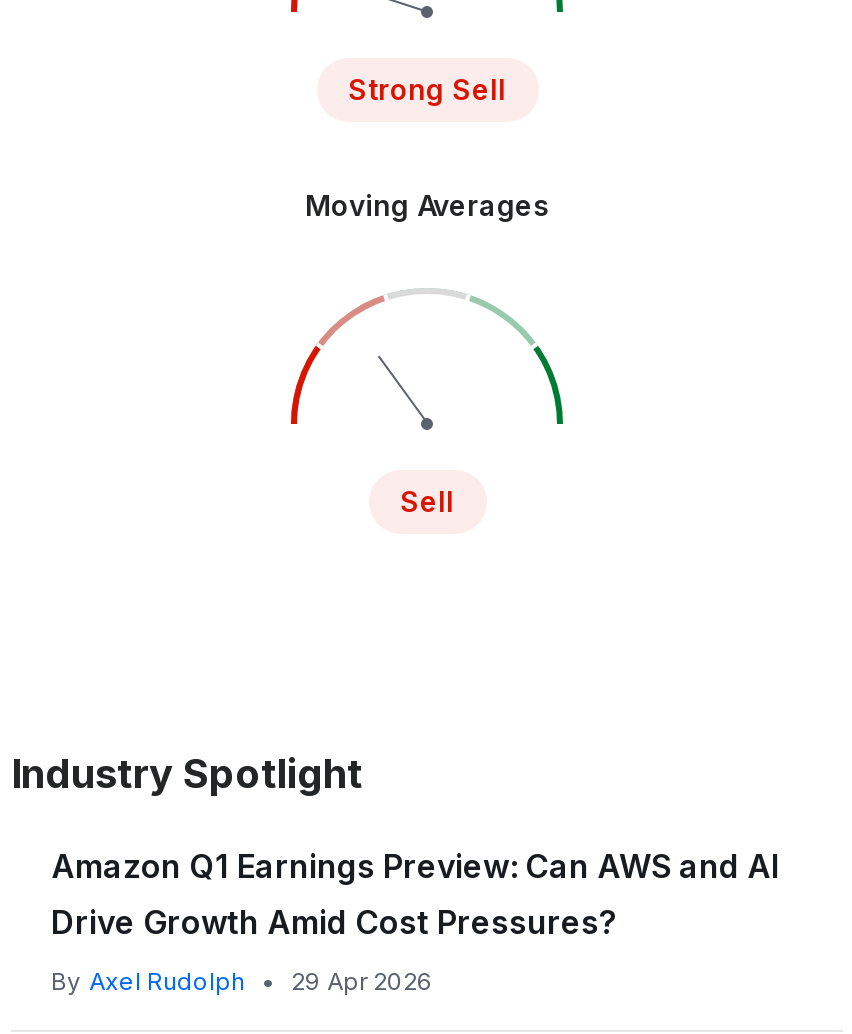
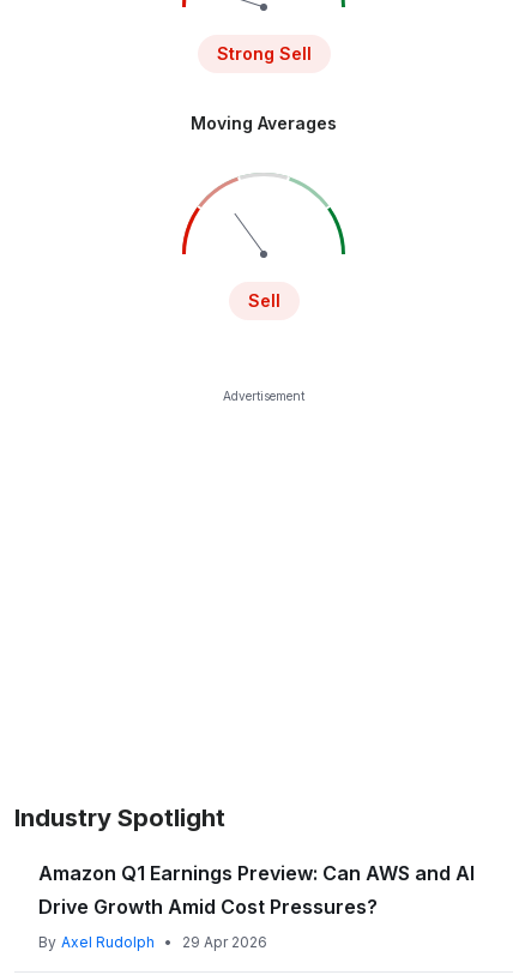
+ Advertisement
